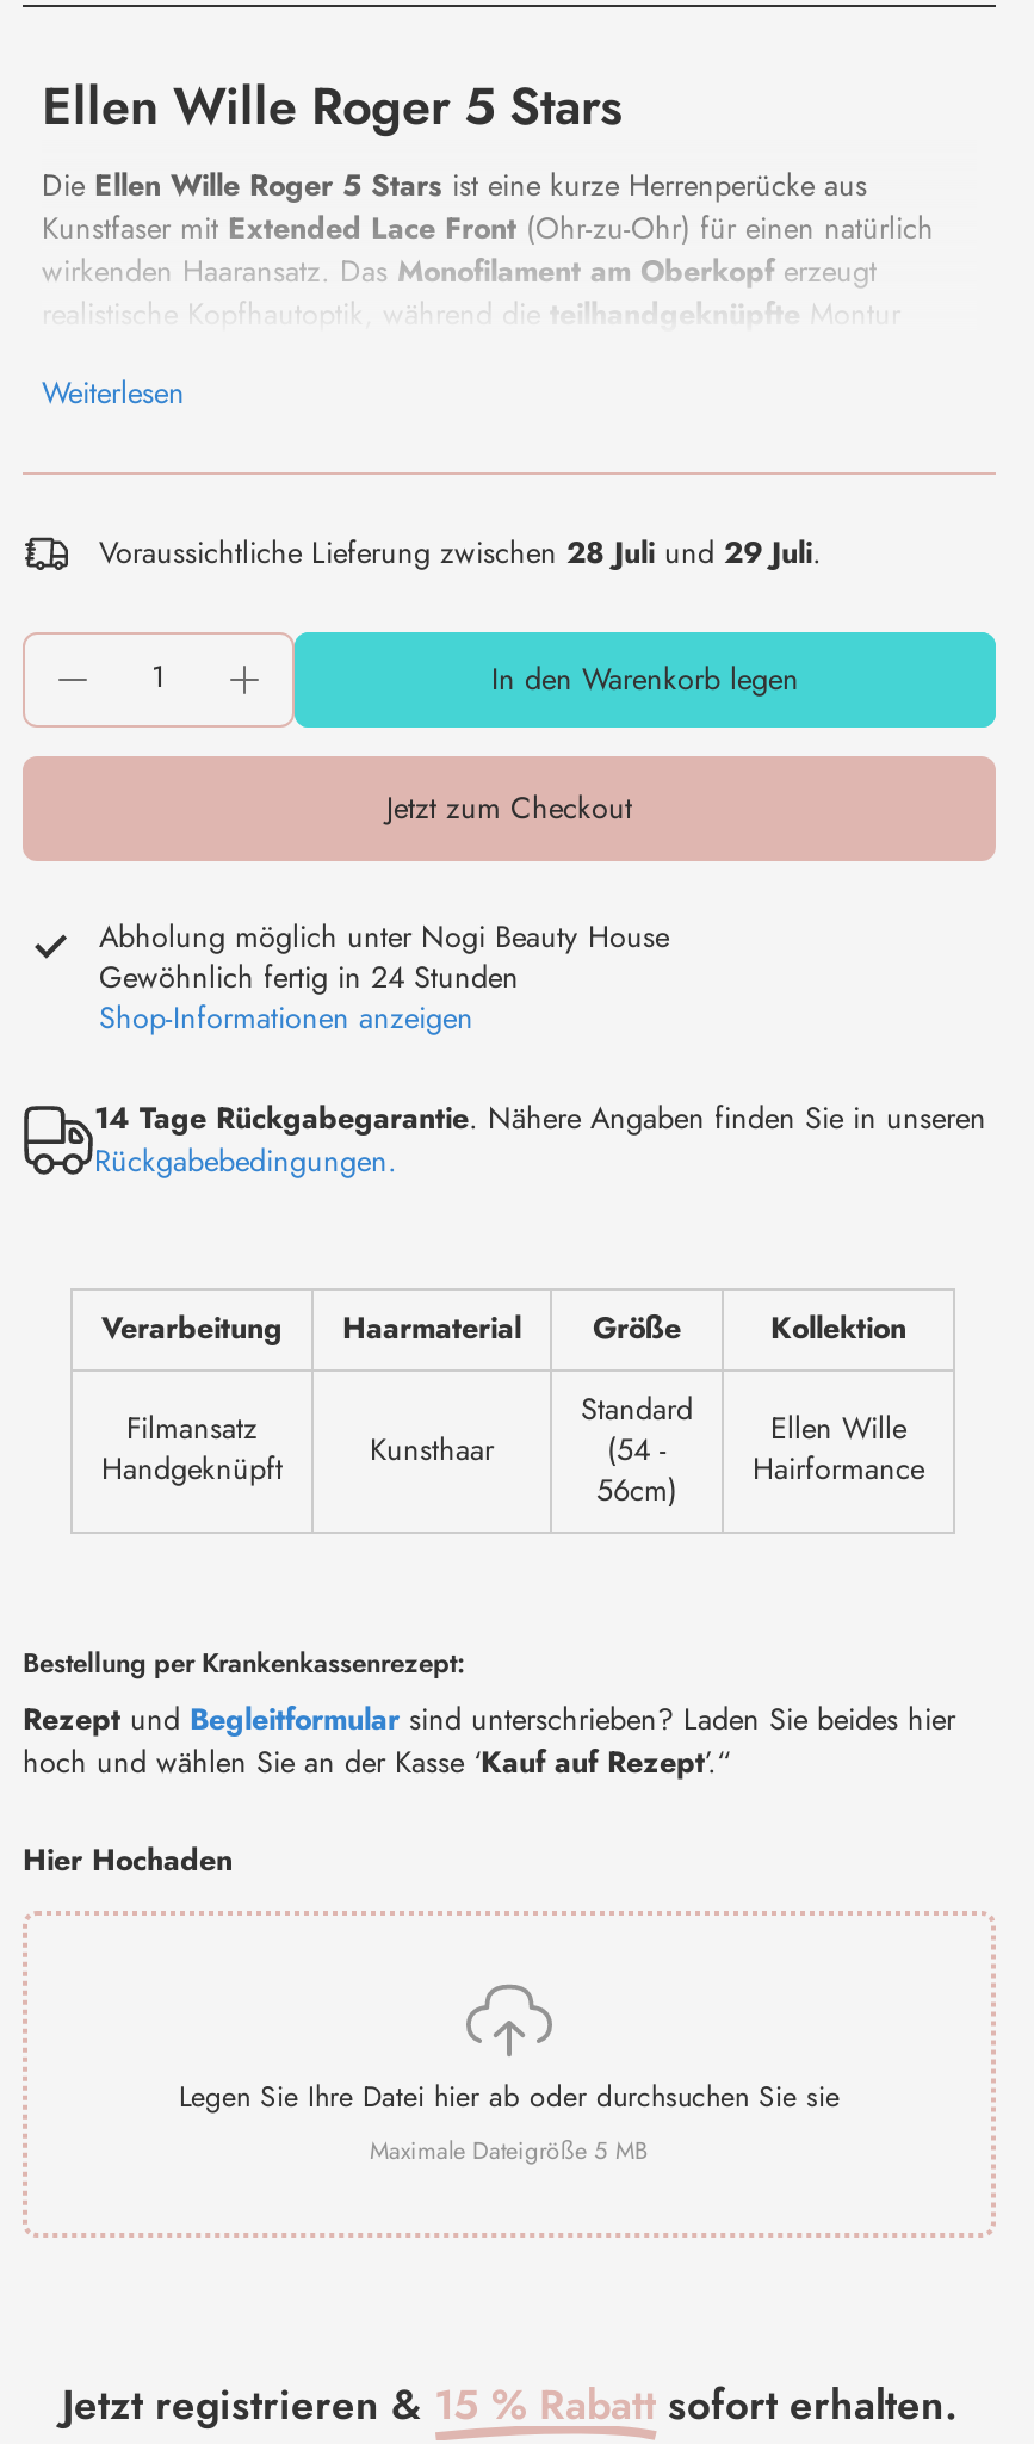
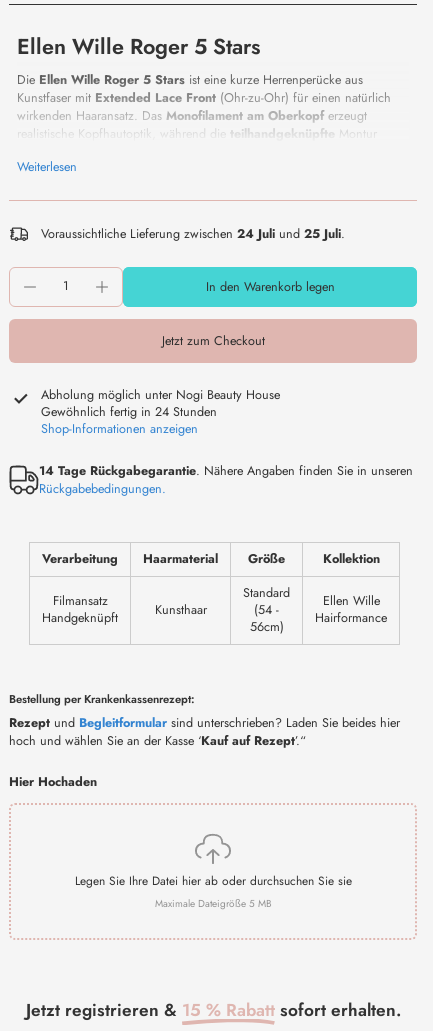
- Voraussichtliche Lieferung zwischen 28 Juli und 29 Juli.
+ Voraussichtliche Lieferung zwischen 24 Juli und 25 Juli.
